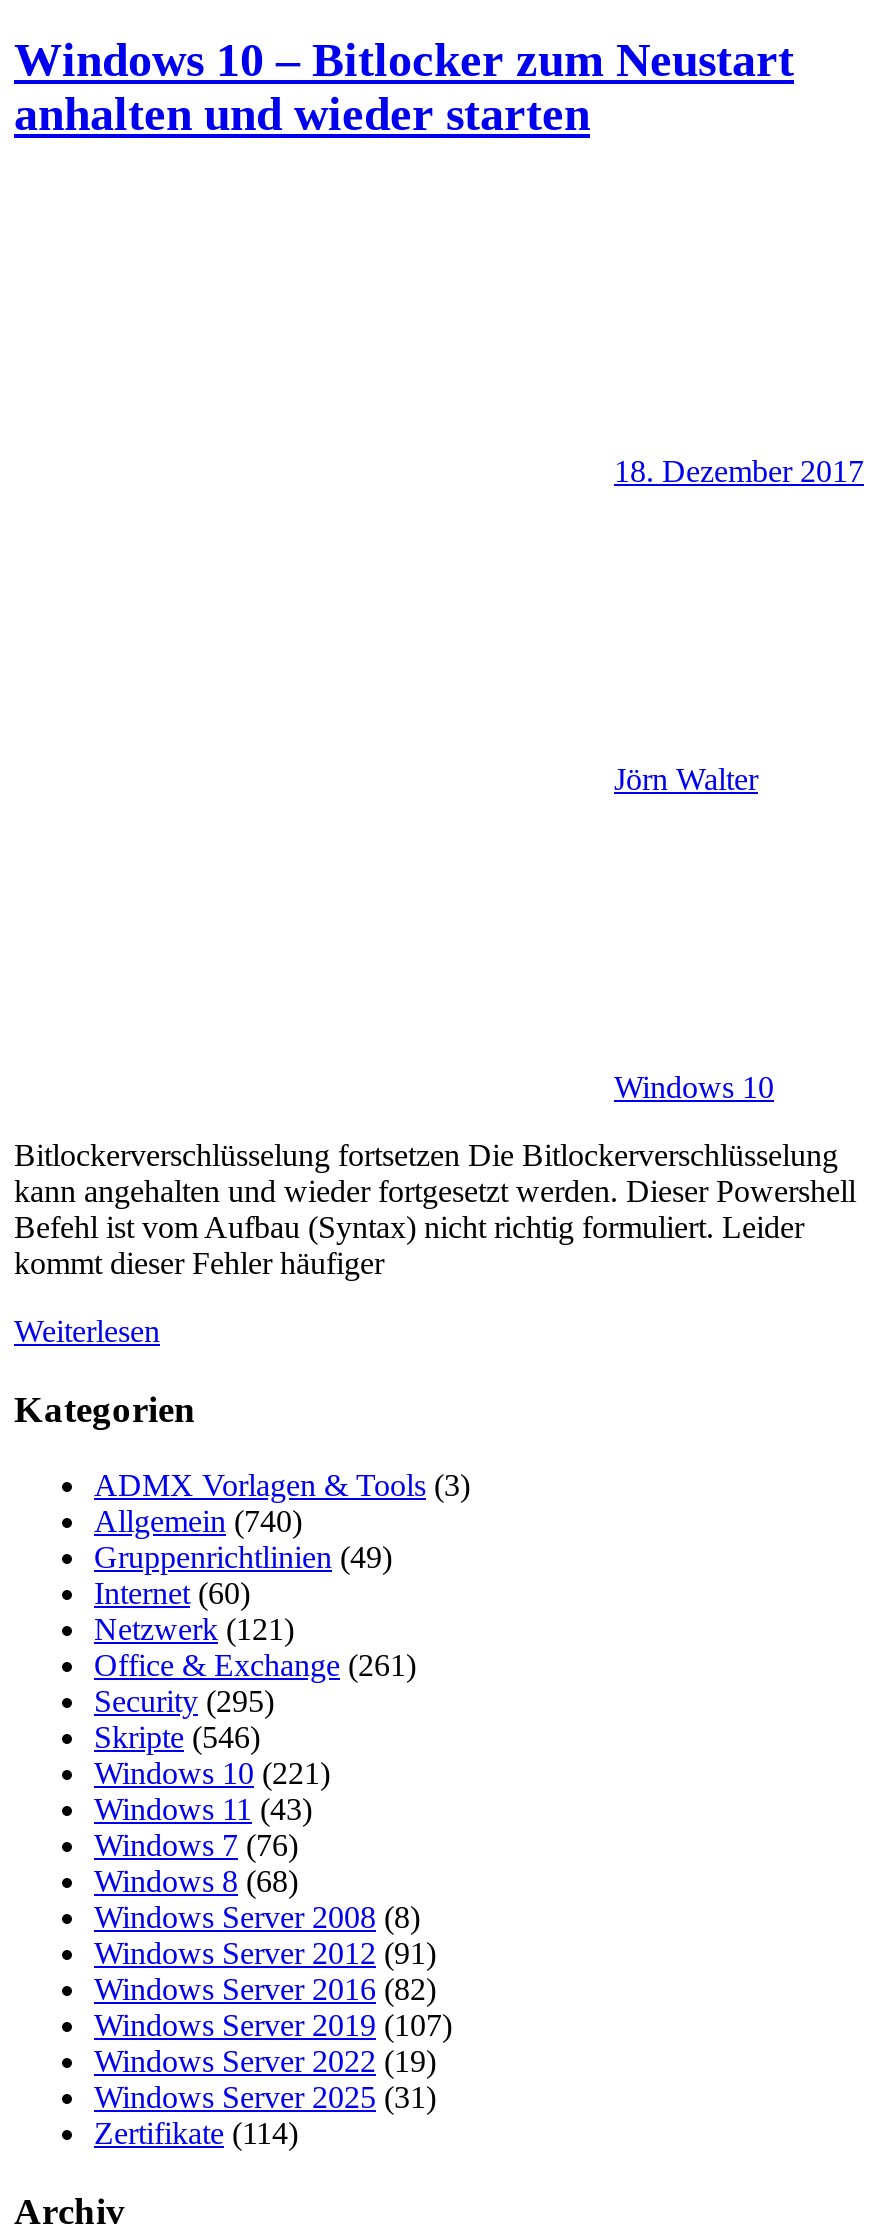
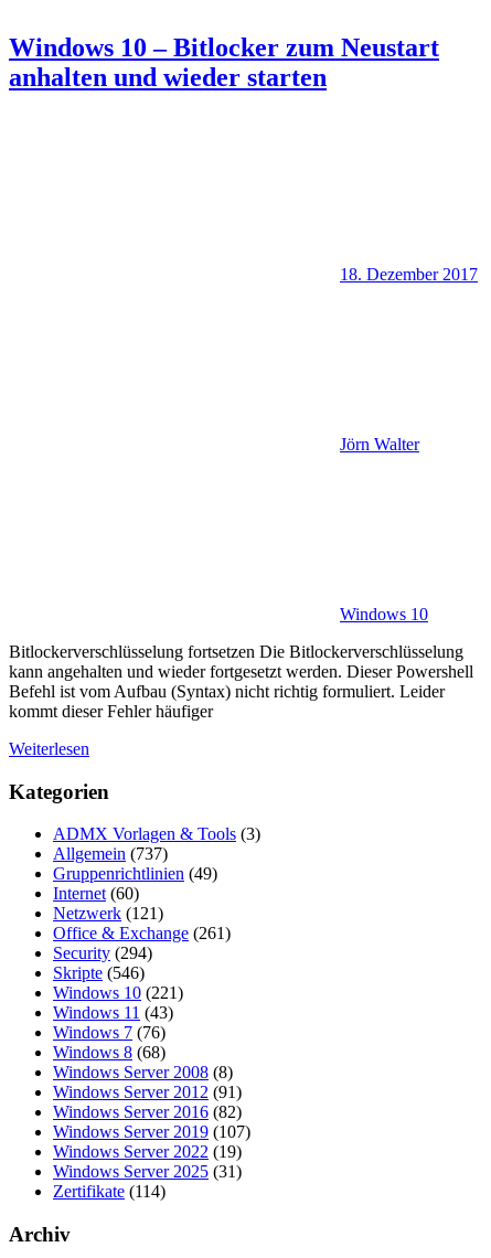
- Allgemein (740)
+ Allgemein (737)

- Security (295)
+ Security (294)
